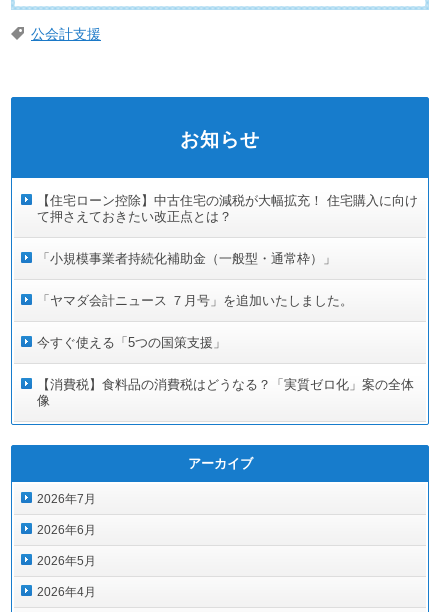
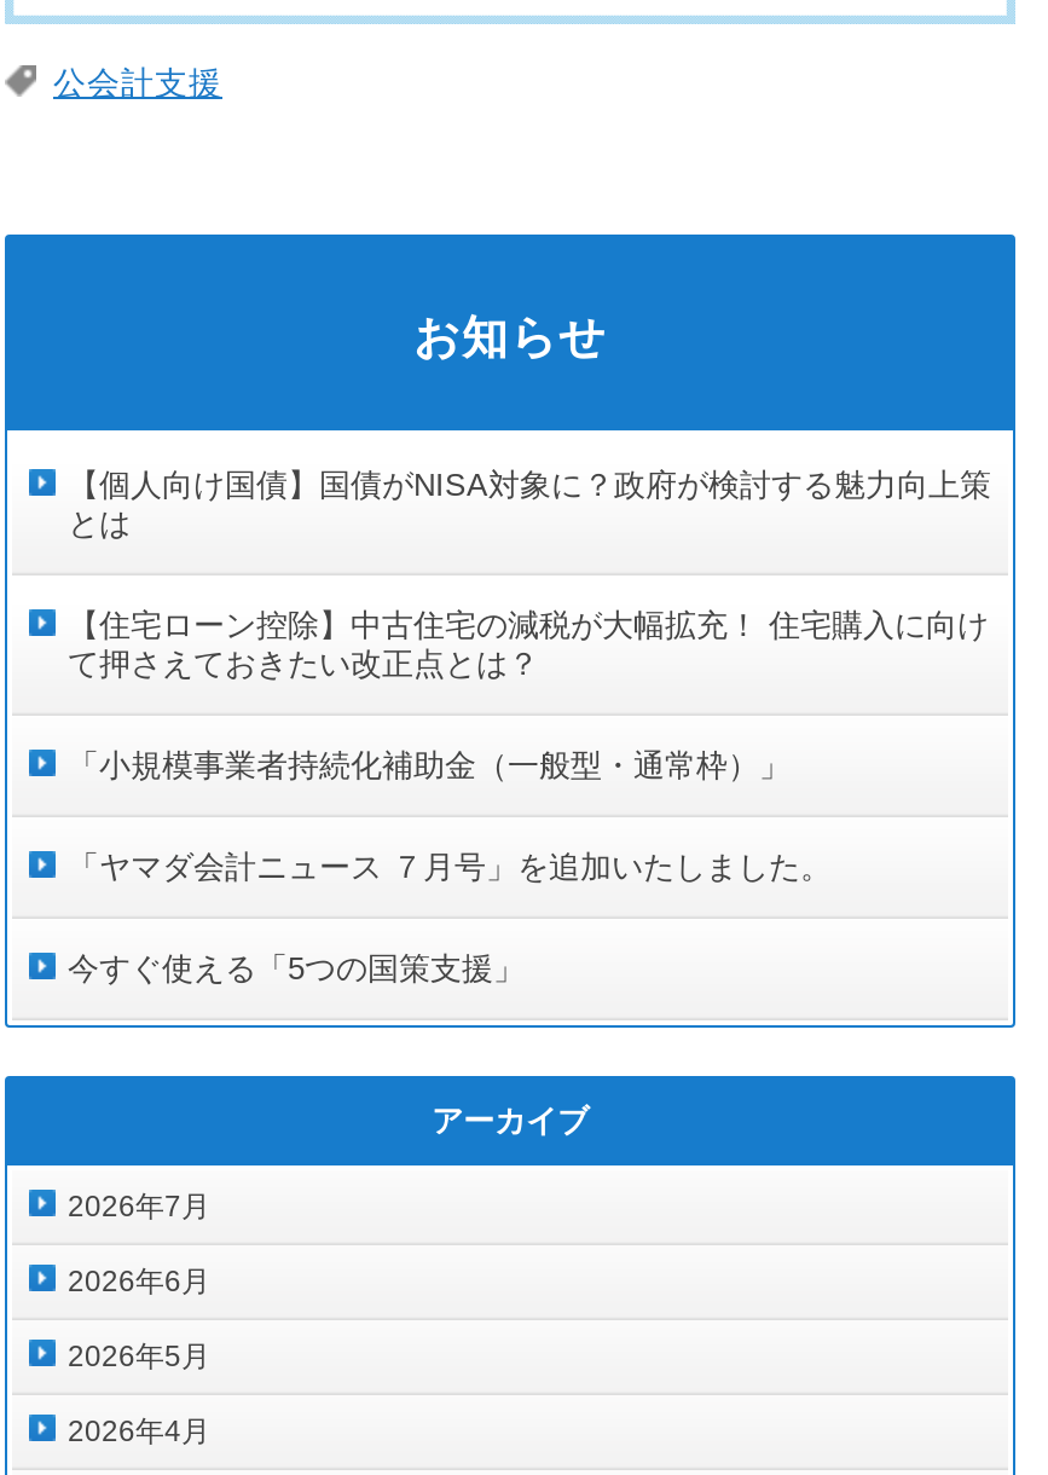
+ 【個人向け国債】国債がNISA対象に？政府が検討する魅力向上策
+ とは

moved down: 【住宅ローン控除】中古住宅の減税が大幅拡充！ 住宅購入に向け | て押さえておきたい改正点とは？ | 「小規模事業者持続化補助金（一般型・通常枠）」 | 「ヤマダ会計ニュース ７月号」を追加いたしました。 | 今すぐ使える「5つの国策支援」

- 【消費税】食料品の消費税はどうなる？「実質ゼロ化」案の全体
- 像
